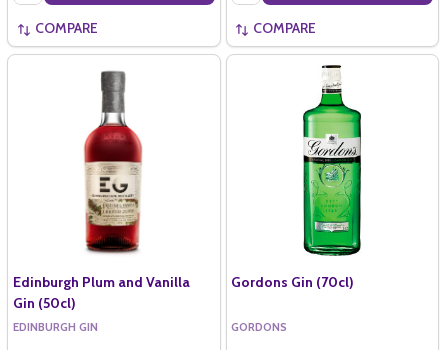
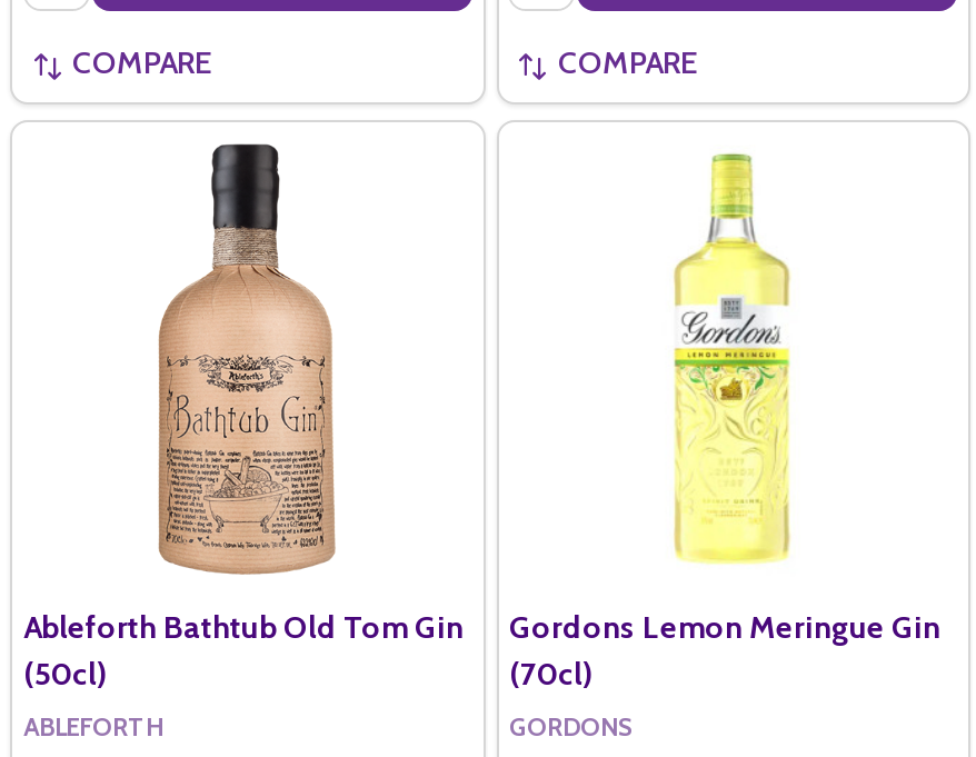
- [image]
- Edinburgh Plum and Vanilla
- Gin (50cl)
- EDINBURGH GIN
+ [image]
+ Ableforth Bathtub Old Tom Gin
+ (50cl)
+ ABLEFORTH

- [image]
- Gordons Gin (70cl)
+ [image]
+ Gordons Lemon Meringue Gin
+ (70cl)
